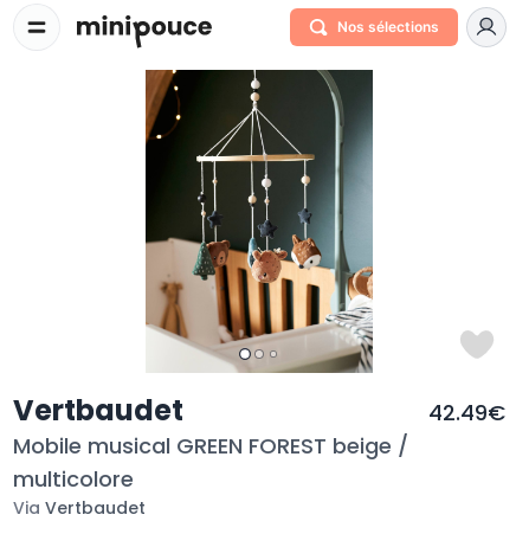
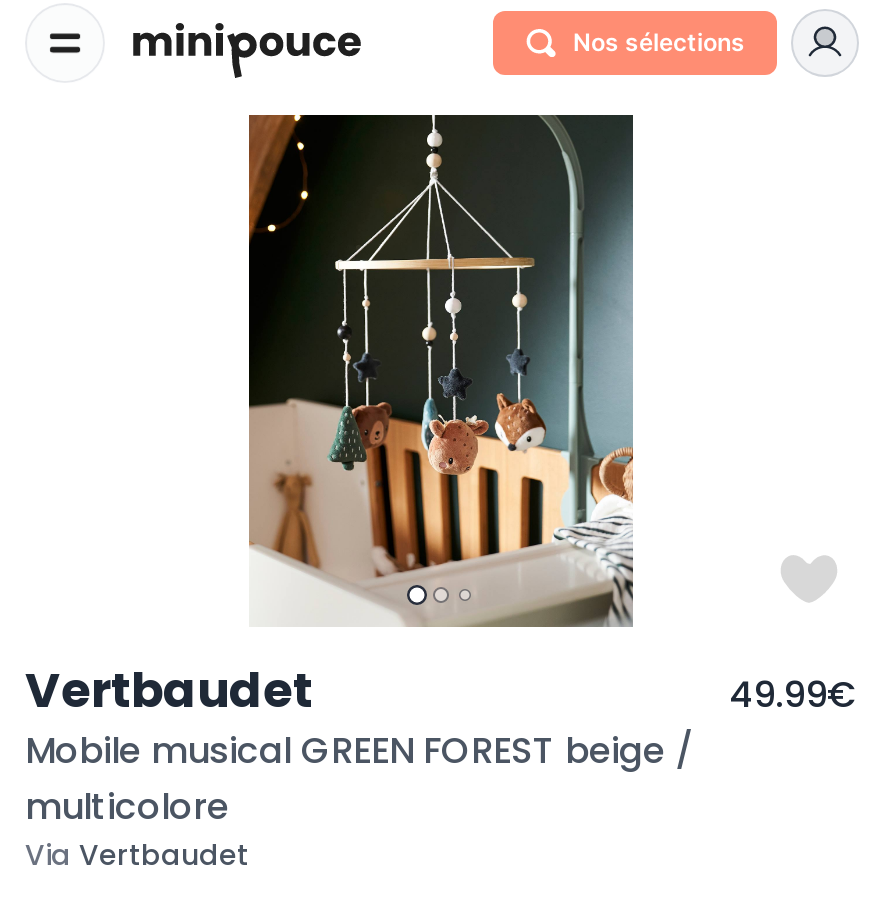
- 42.49€
+ 49.99€
